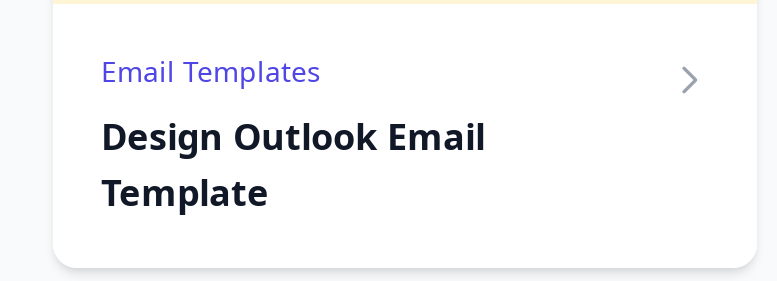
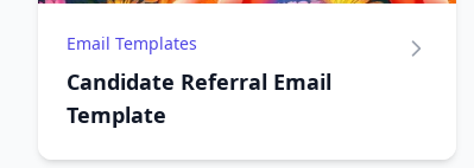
- Design Outlook Email
+ Candidate Referral Email
